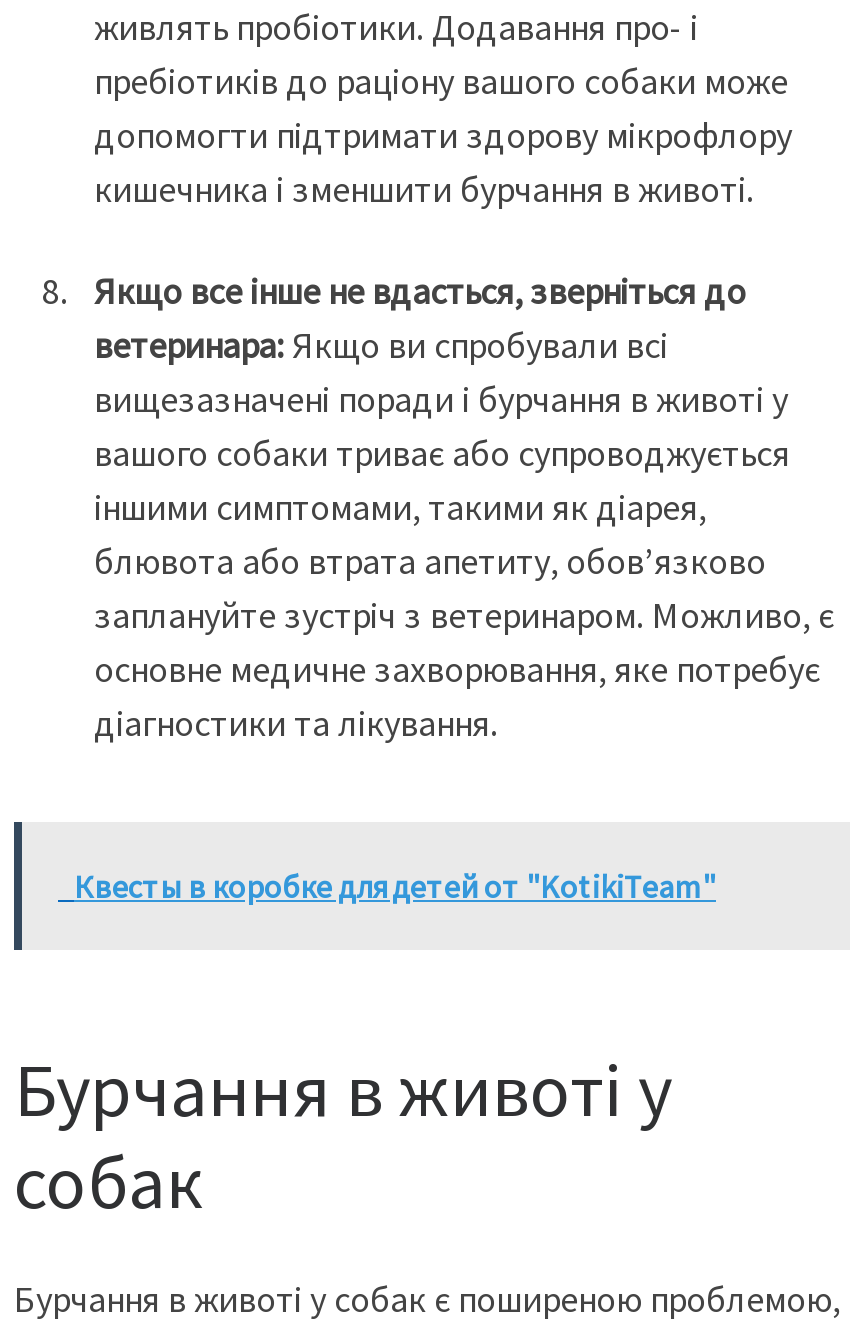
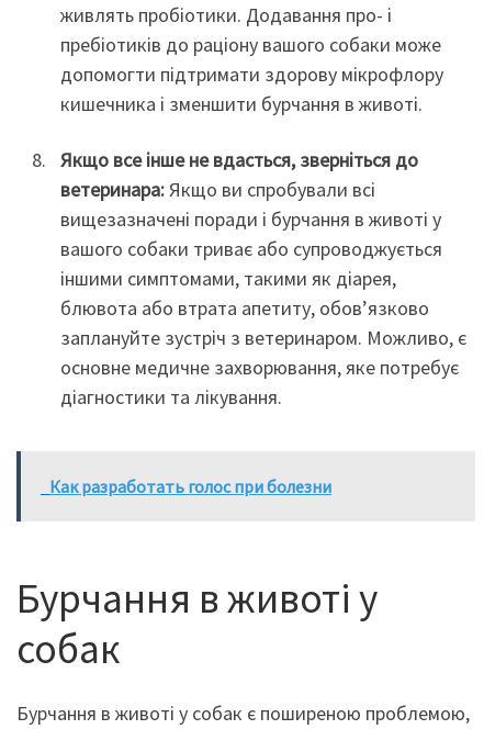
- Квесты в коробке для детей от "KotikiTeam"
+ Как разработать голос при болезни
